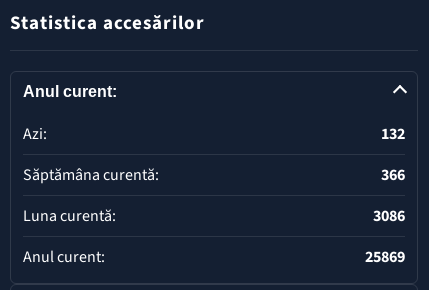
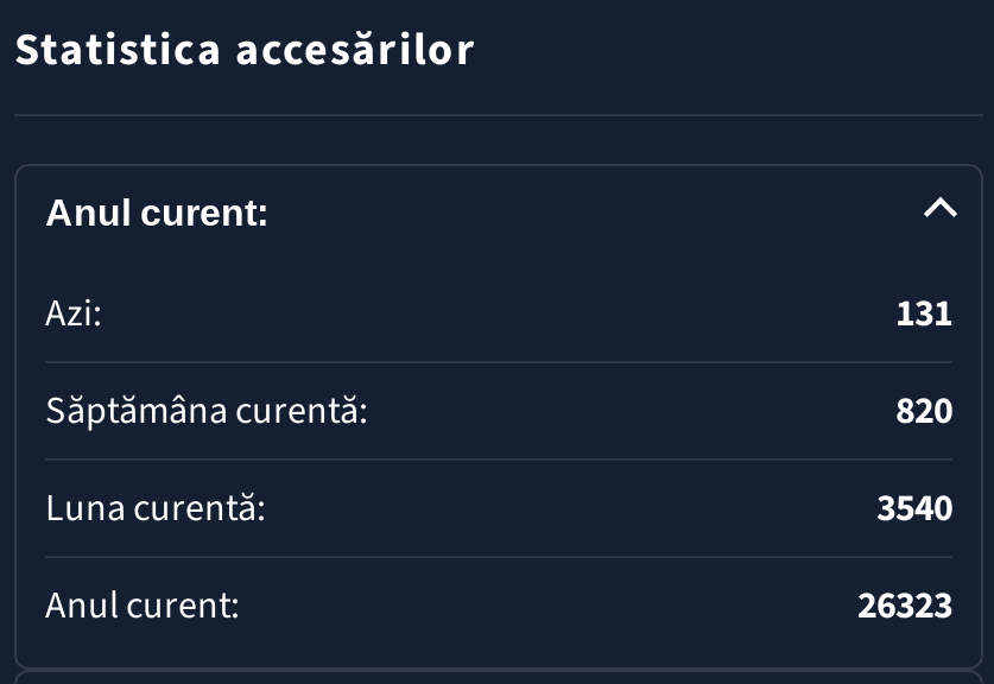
- 132
+ 131

- 366
+ 820

- 3086
+ 3540

- 25869
+ 26323
